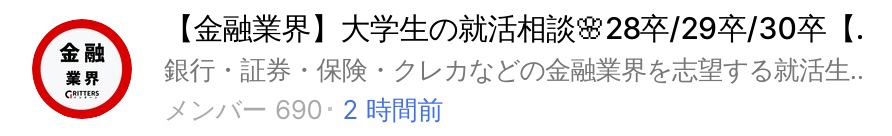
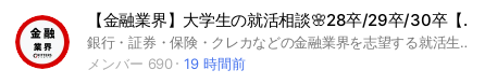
- メンバー 690 2 時間前
+ メンバー 690 19 時間前
